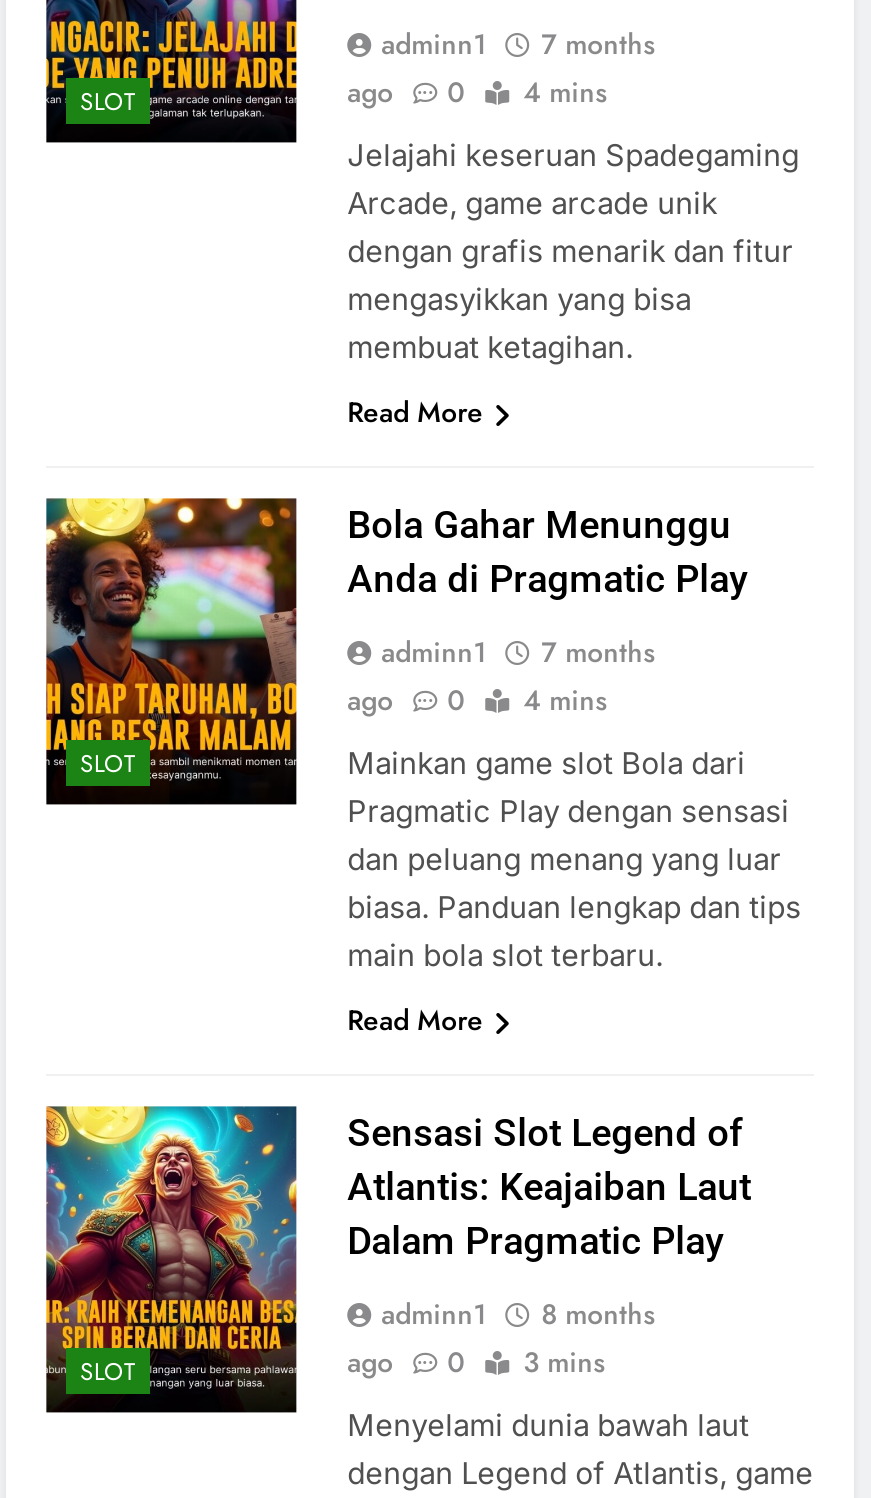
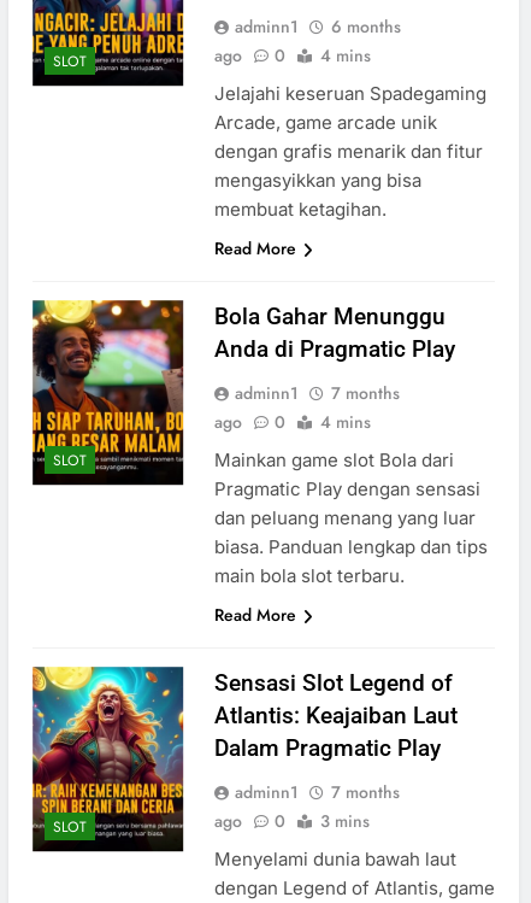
- adminn1 7 months
+ adminn1 6 months

- adminn1 8 months
+ adminn1 7 months
